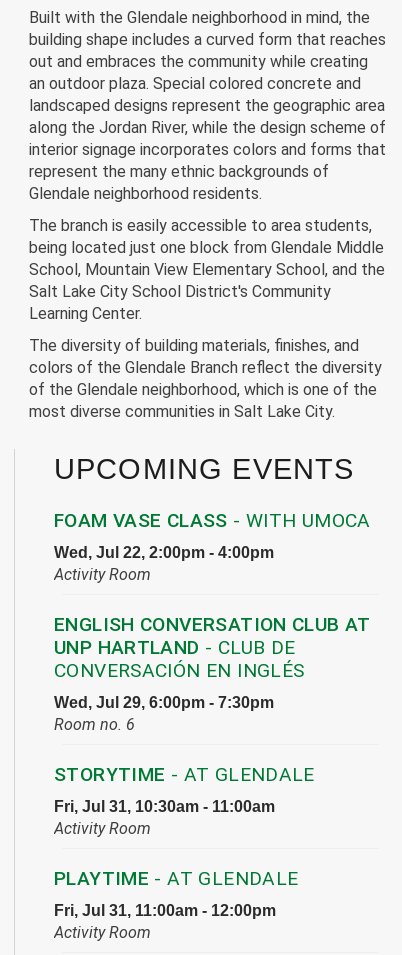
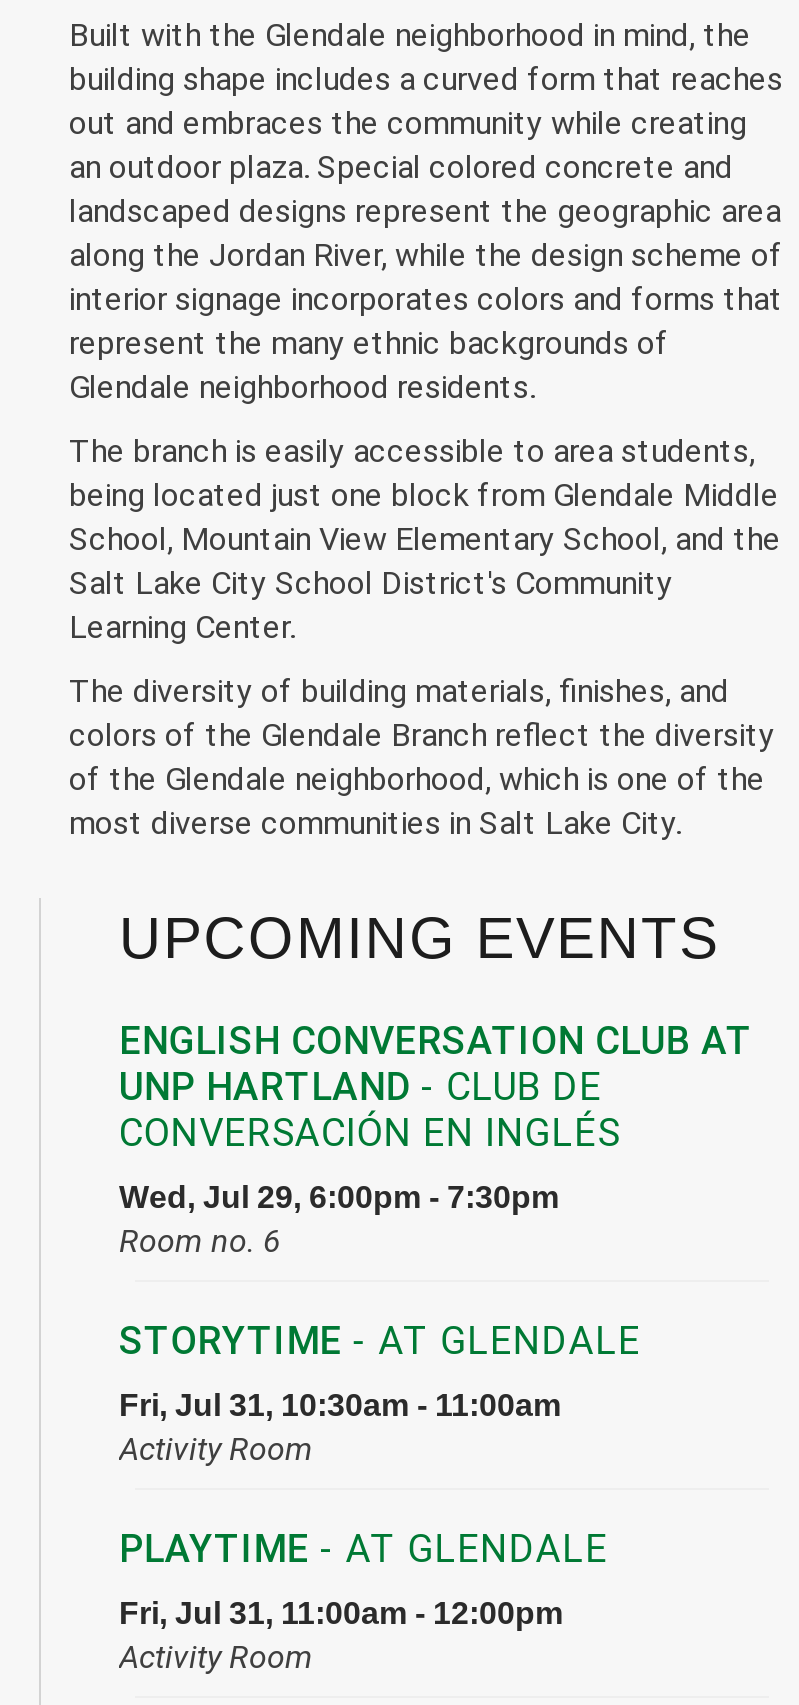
- FOAM VASE CLASS - WITH UMOCA
- Wed, Jul 22, 2:00pm - 4:00pm
- Activity Room
